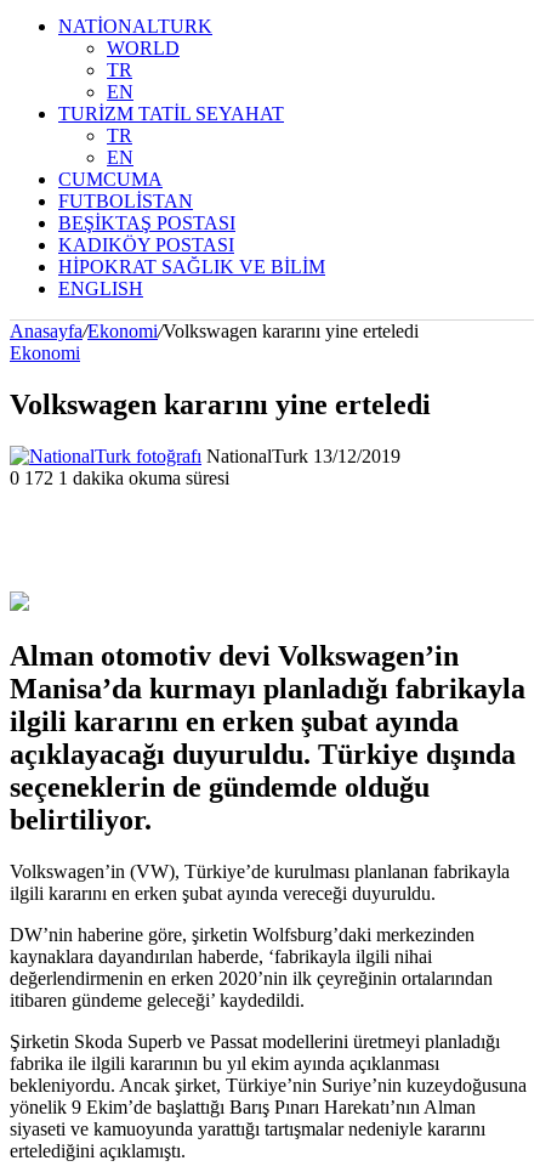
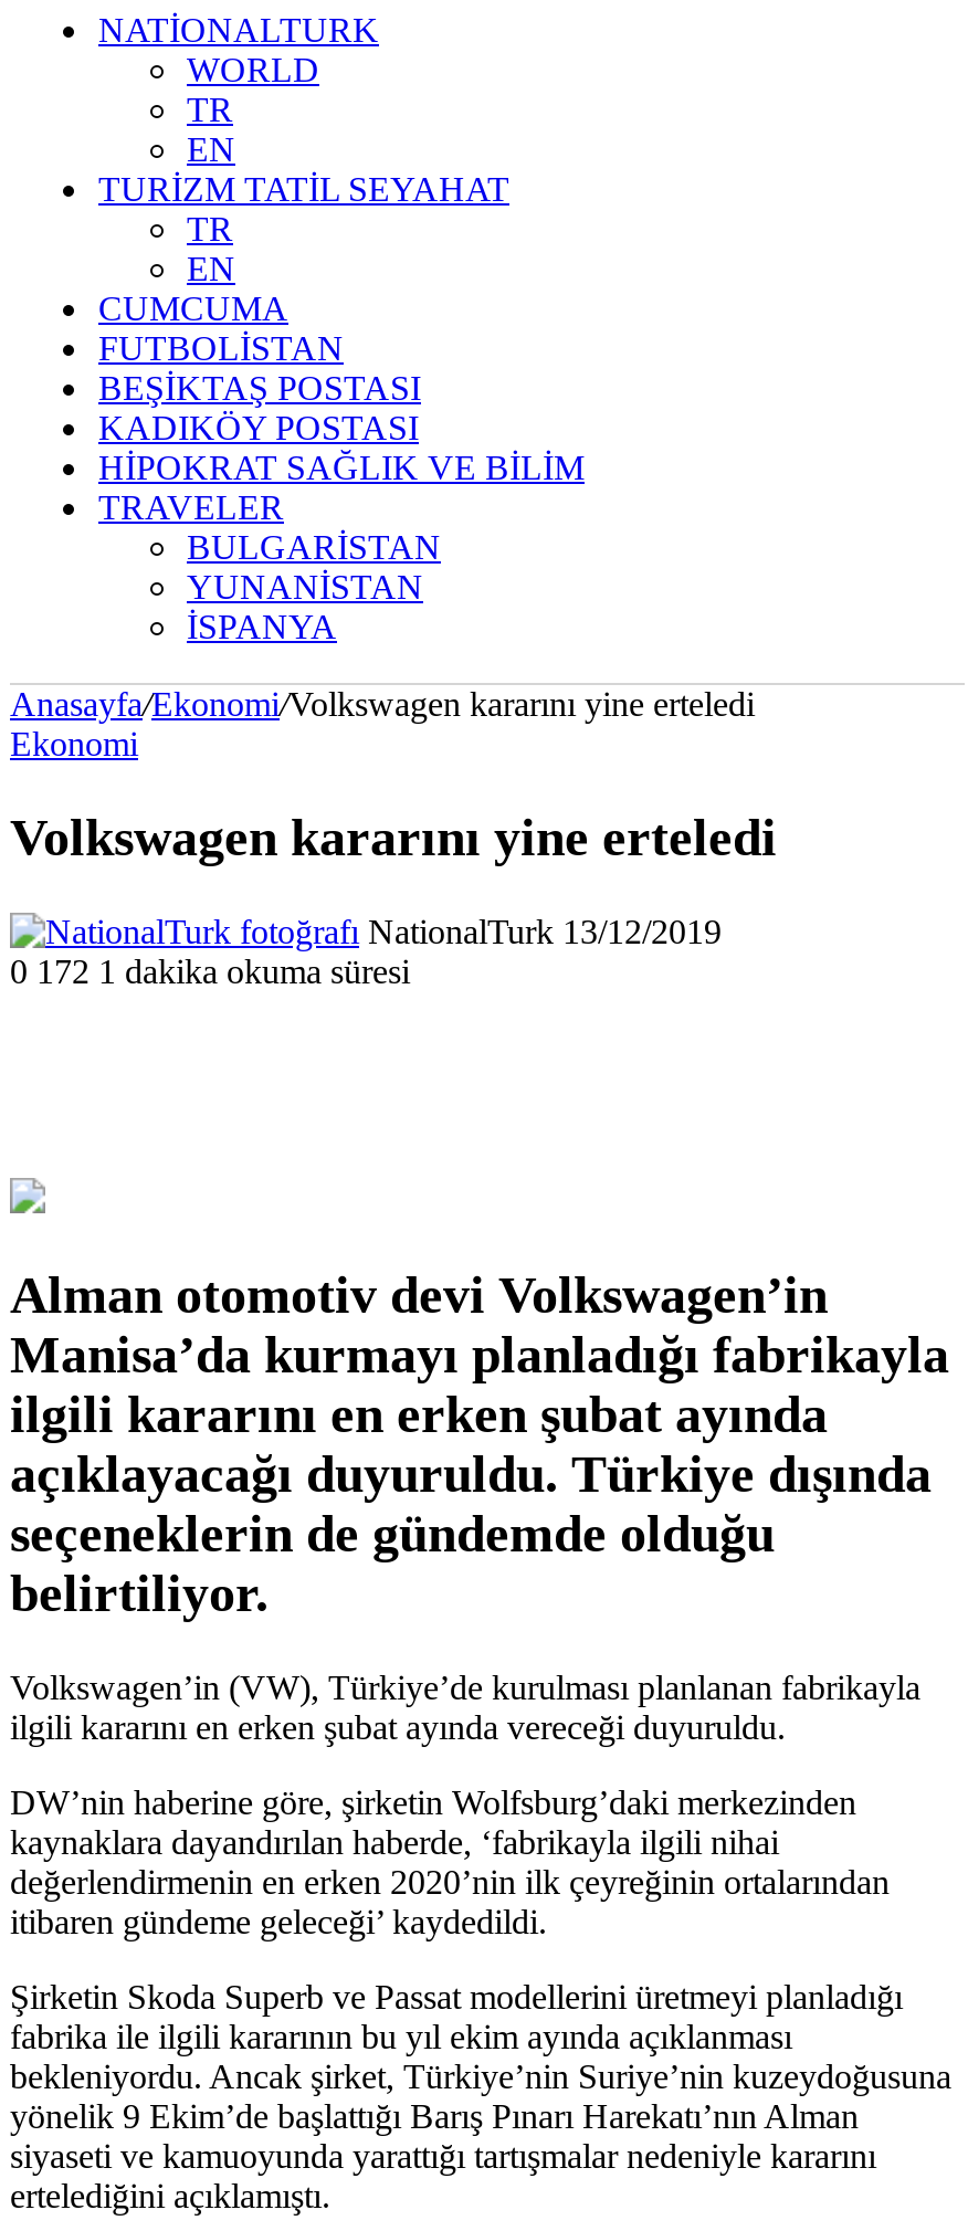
- ENGLISH
+ TRAVELER
+ BULGARİSTAN
+ YUNANİSTAN
+ İSPANYA
